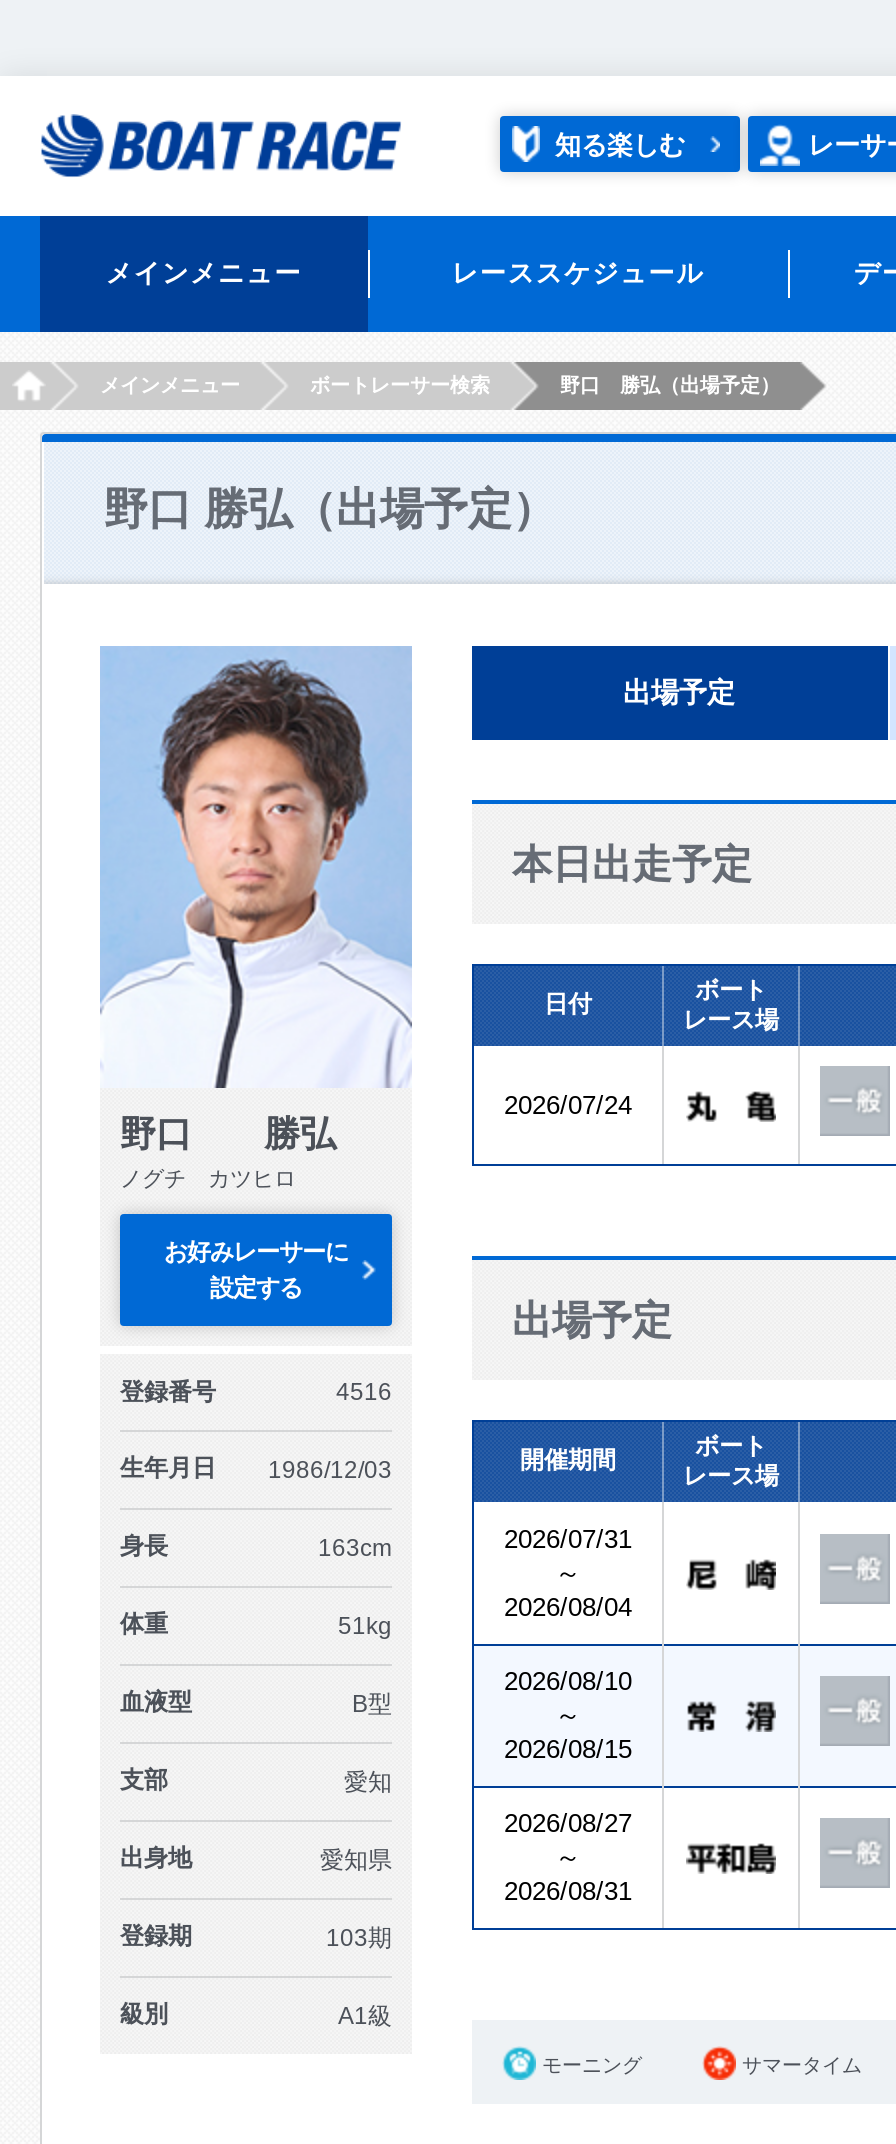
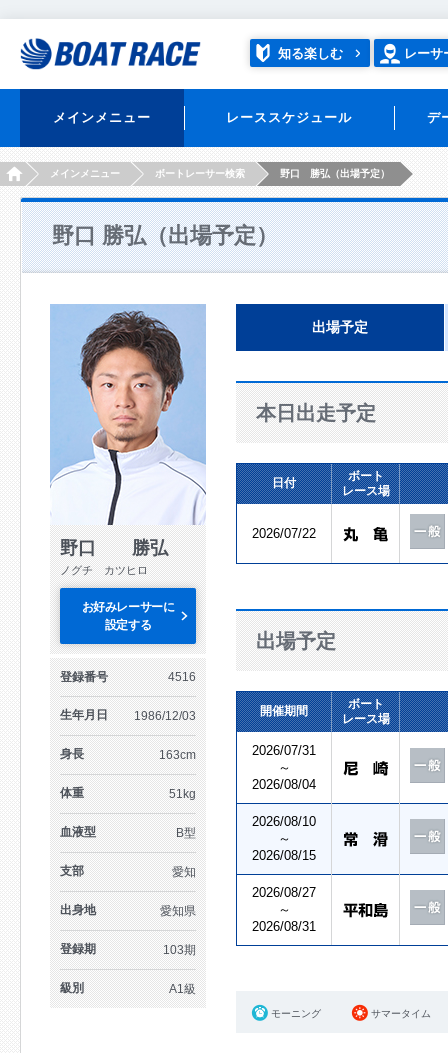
- 2026/07/24
+ 2026/07/22
